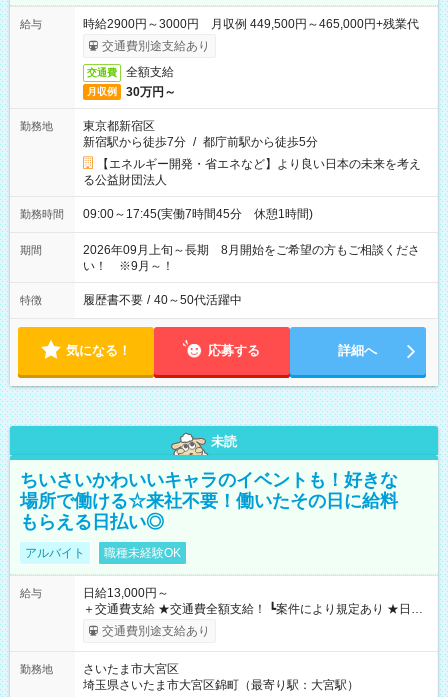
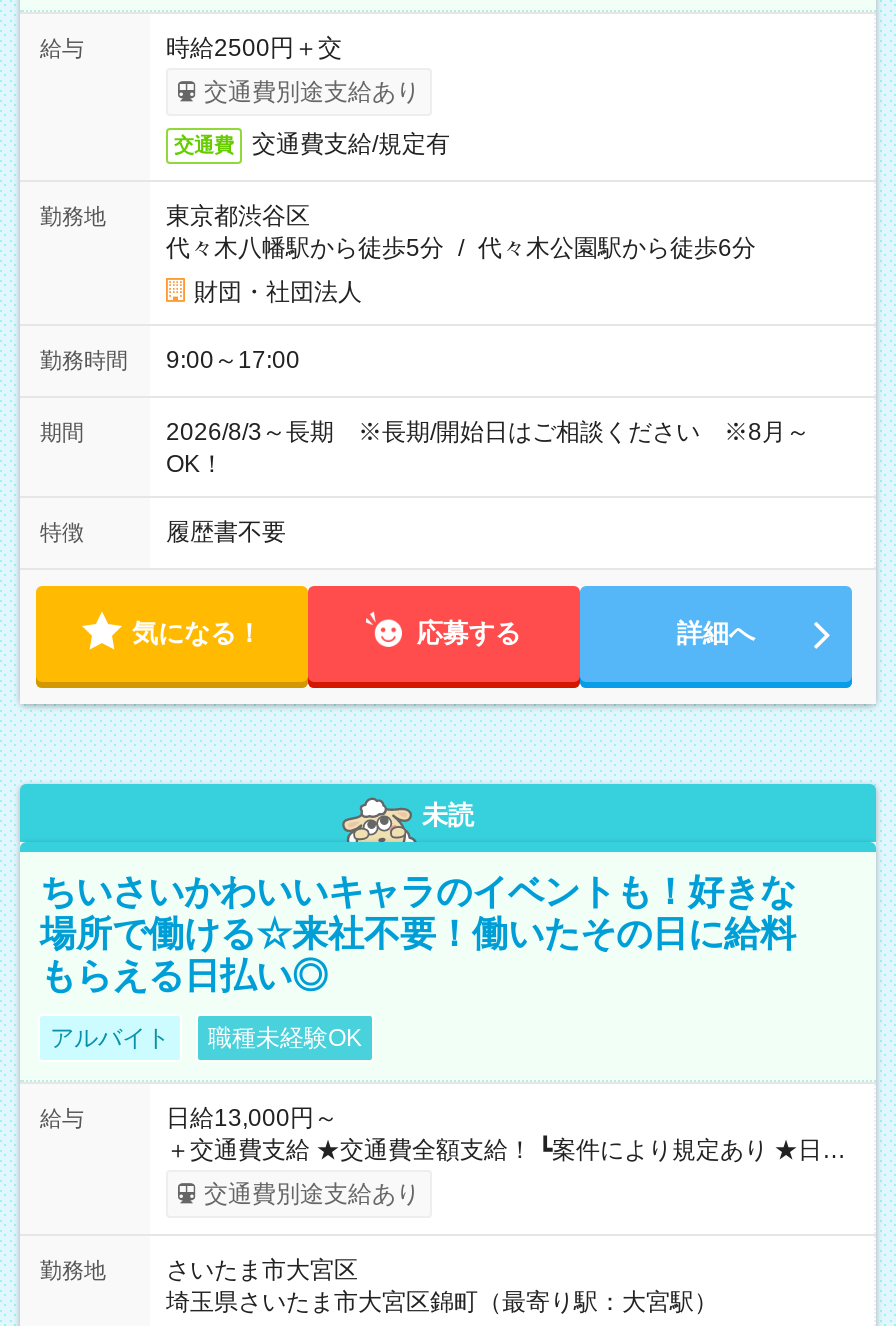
- 時給2900円～3000円 月収例 449,500円～465,000円+残業代
+ 時給2500円＋交

- 全額支給
- 月収例
- 30万円～
+ 交通費支給/規定有

- 東京都新宿区
- 新宿駅から徒歩7分 / 都庁前駅から徒歩5分
+ 東京都渋谷区
+ 代々木八幡駅から徒歩5分 / 代々木公園駅から徒歩6分

- 【エネルギー開発・省エネなど】より良い日本の未来を考え
- る公益財団法人
+ 財団・社団法人

- 09:00～17:45(実働7時間45分 休憩1時間)
+ 9:00～17:00

- 2026年09月上旬～長期 8月開始をご希望の方もご相談くださ
- い！ ※9月～！
+ 2026/8/3～長期 ※長期/開始日はご相談ください ※8月～
+ OK！

- 履歴書不要 / 40～50代活躍中
+ 履歴書不要
